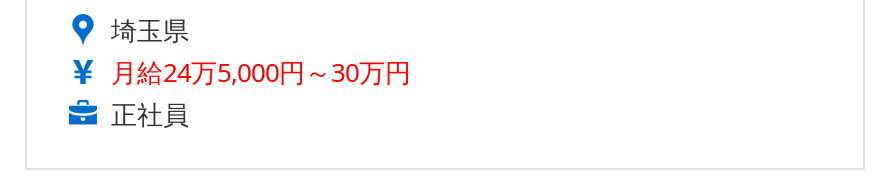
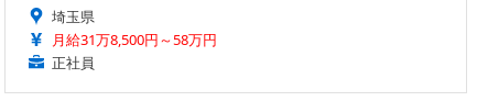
- 月給24万5,000円～30万円
+ 月給31万8,500円～58万円
